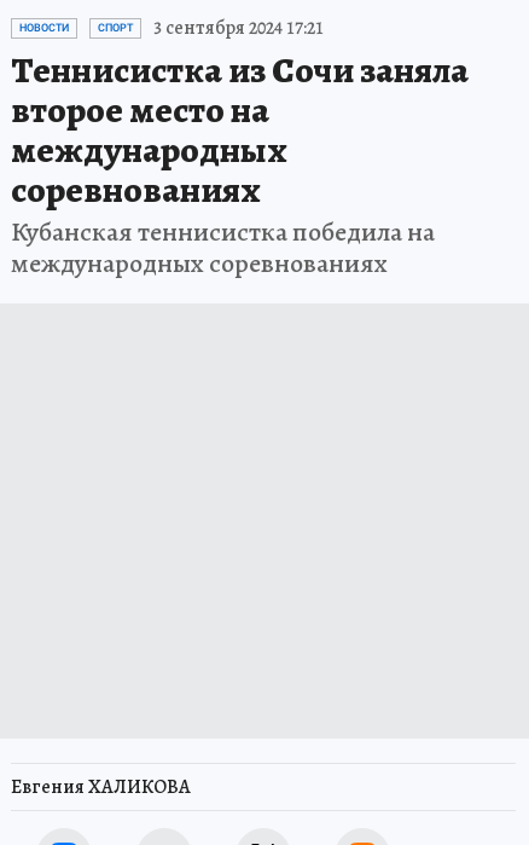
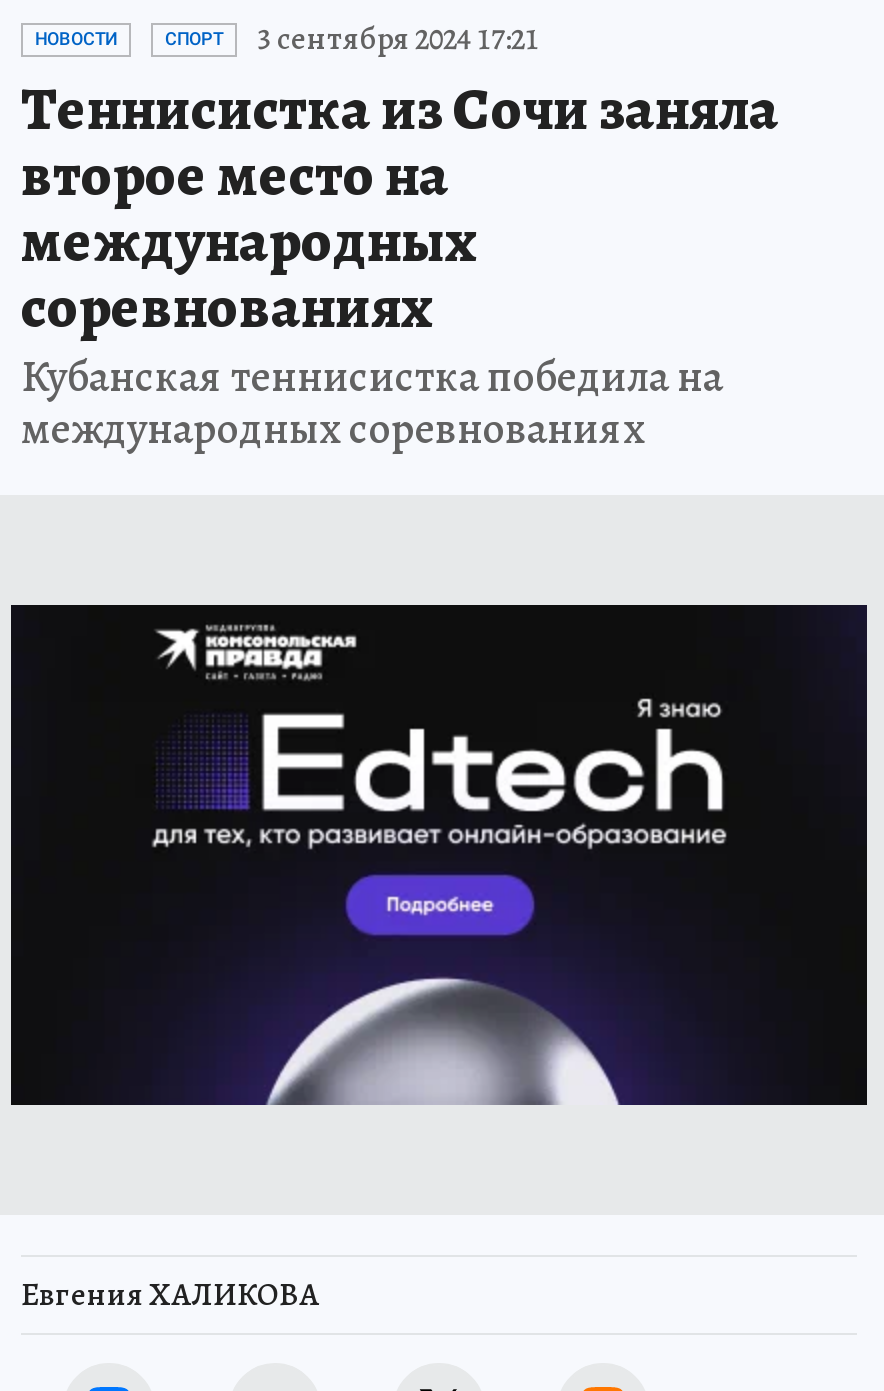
+ [image]
